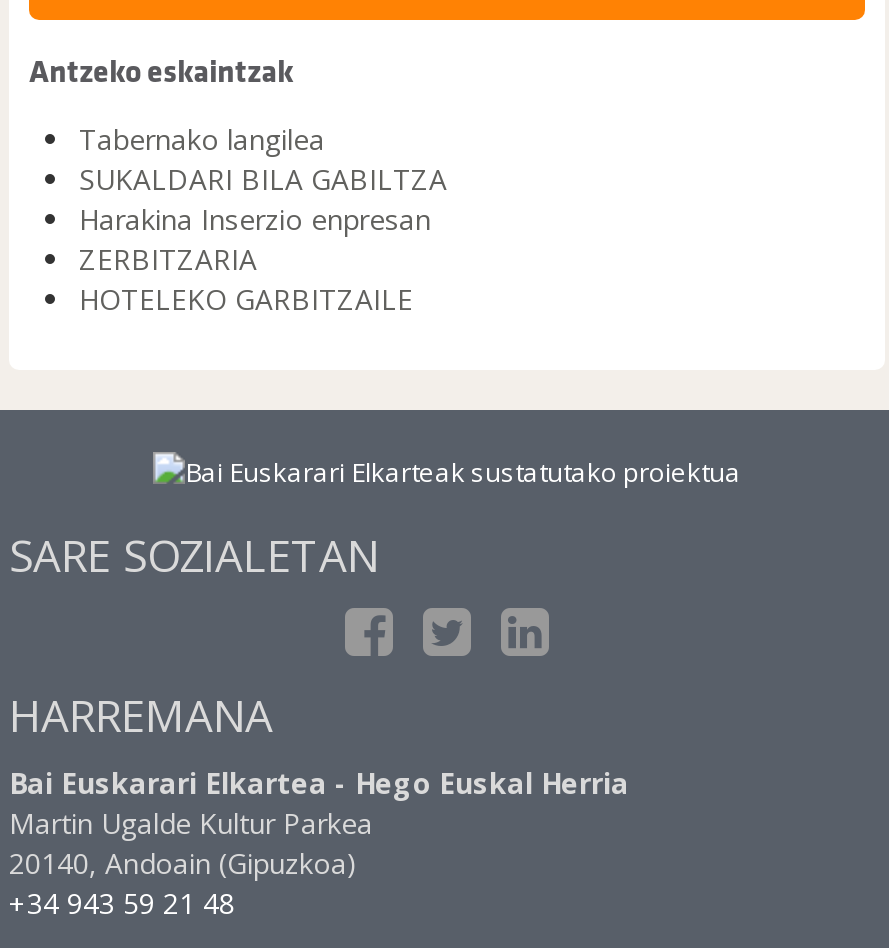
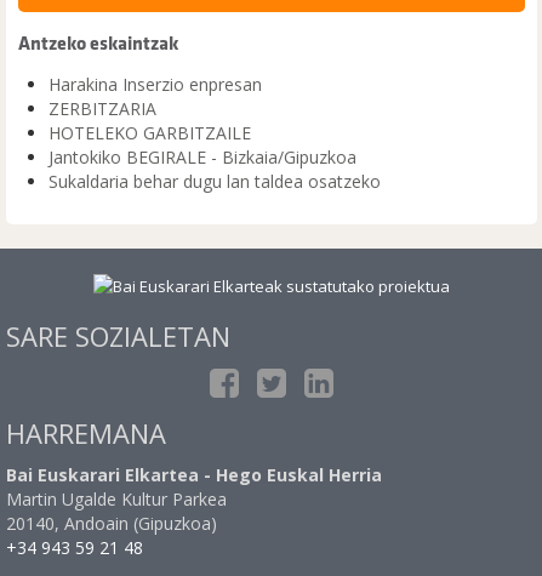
- Tabernako langilea
- SUKALDARI BILA GABILTZA

moved up: Harakina Inserzio enpresan | ZERBITZARIA | HOTELEKO GARBITZAILE

+ Jantokiko BEGIRALE - Bizkaia/Gipuzkoa
+ Sukaldaria behar dugu lan taldea osatzeko
